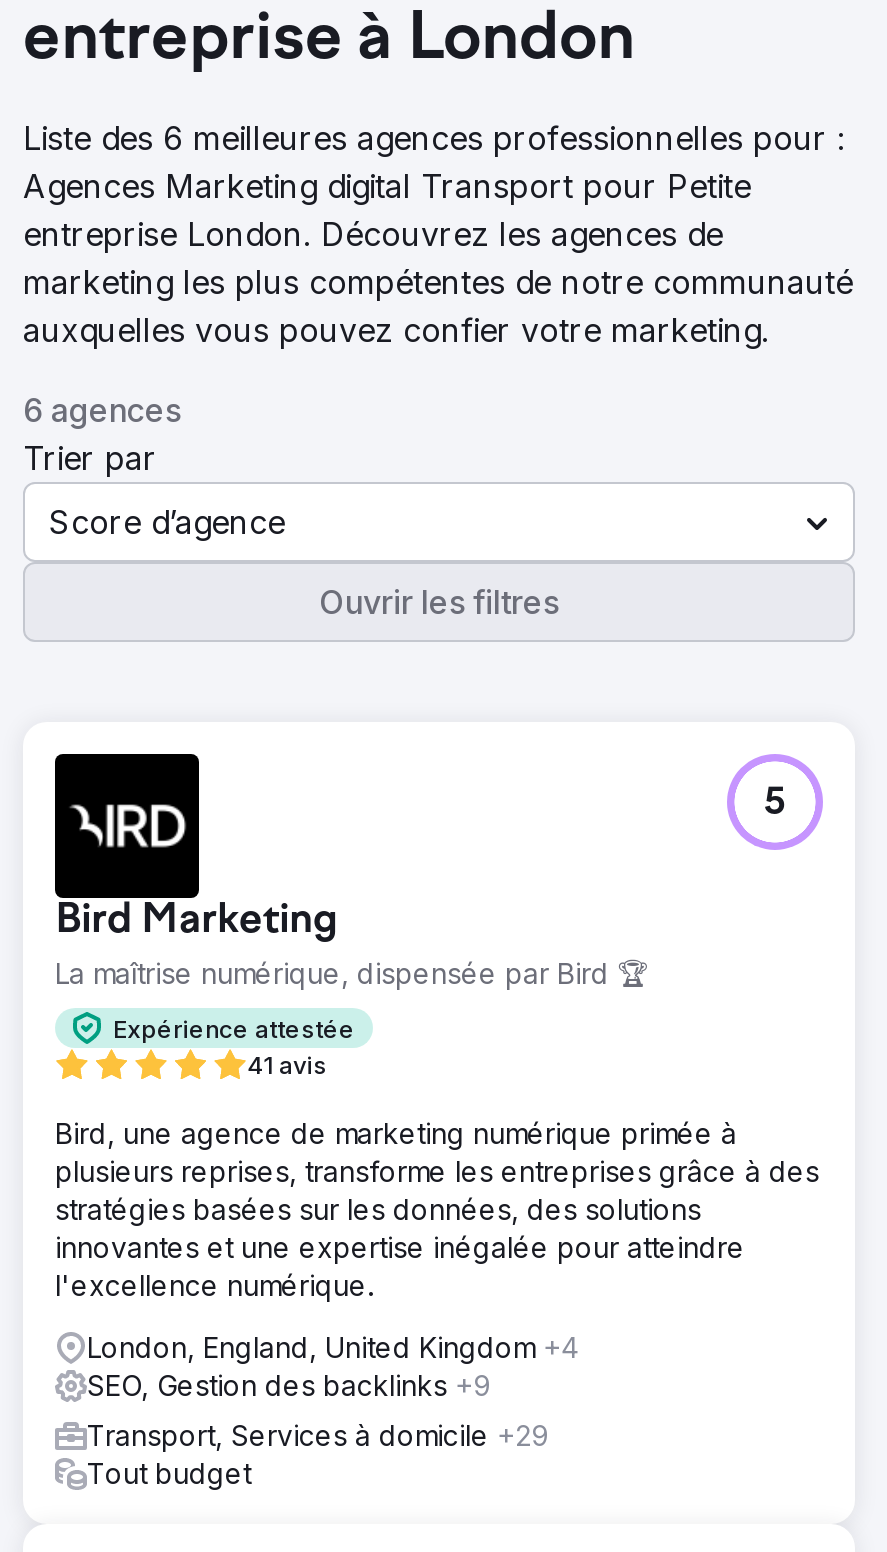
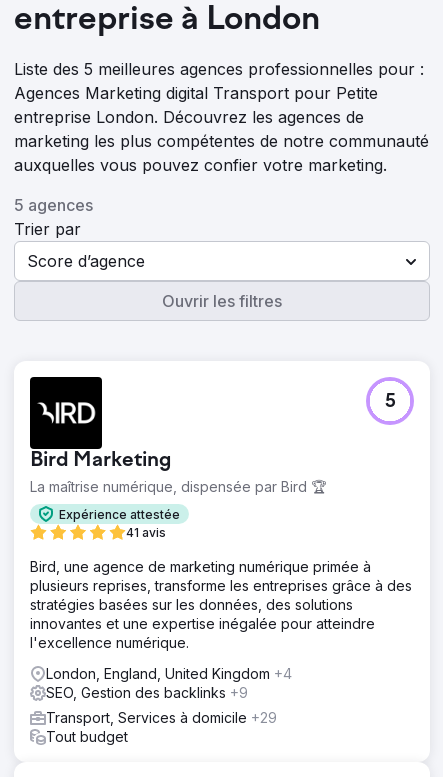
- Liste des 6 meilleures agences professionnelles pour :
+ Liste des 5 meilleures agences professionnelles pour :

- 6 agences
+ 5 agences
